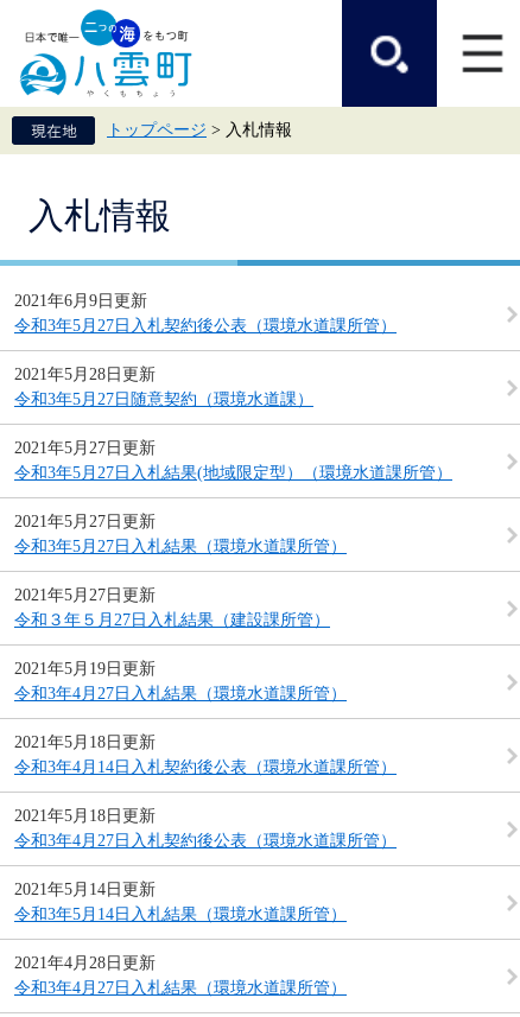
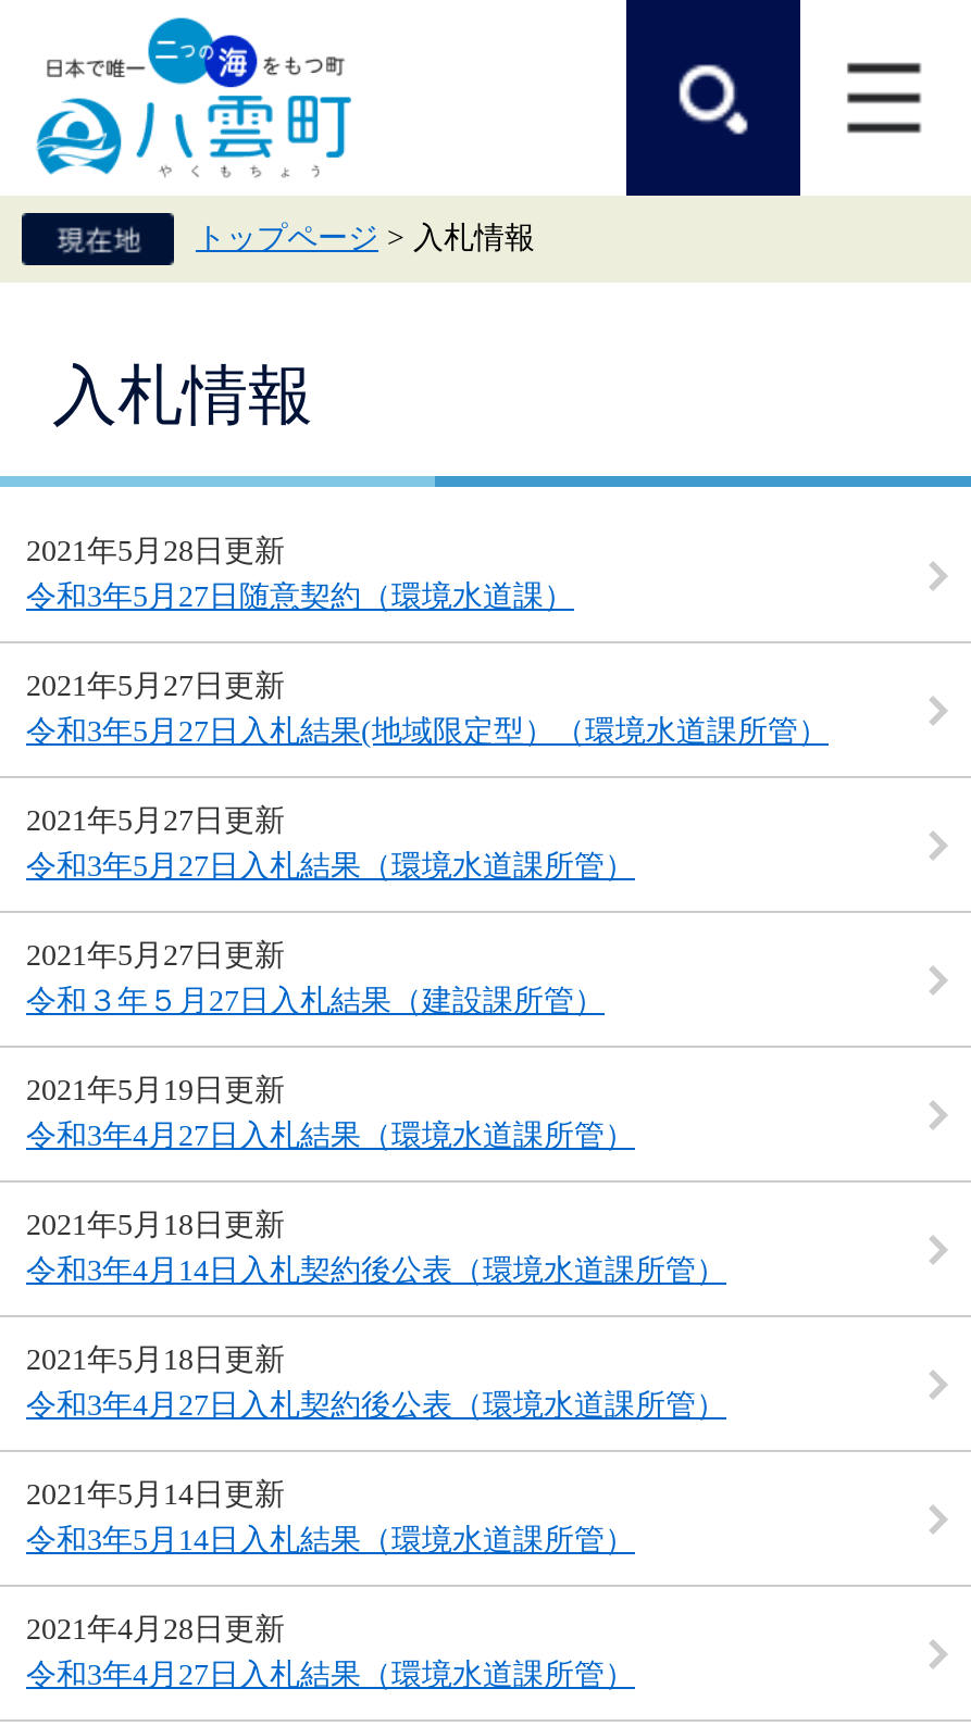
- 2021年6月9日更新
- 令和3年5月27日入札契約後公表（環境水道課所管）
